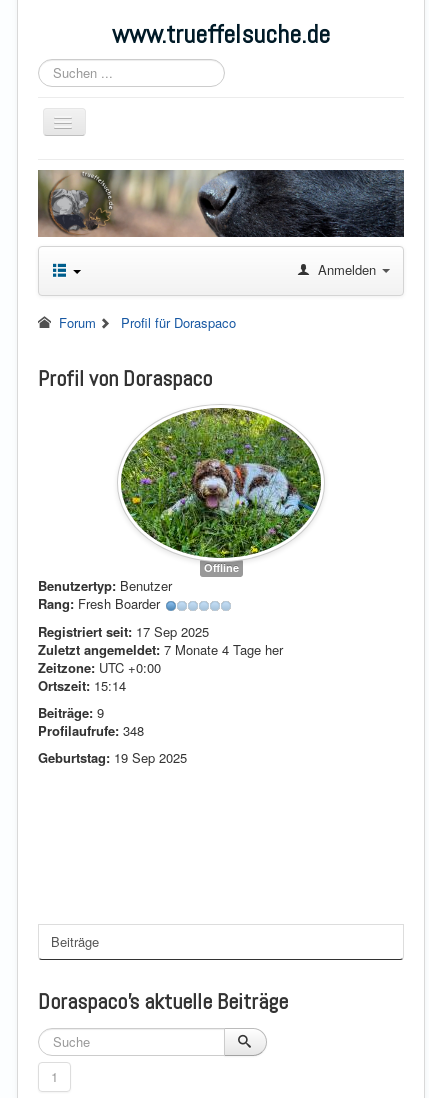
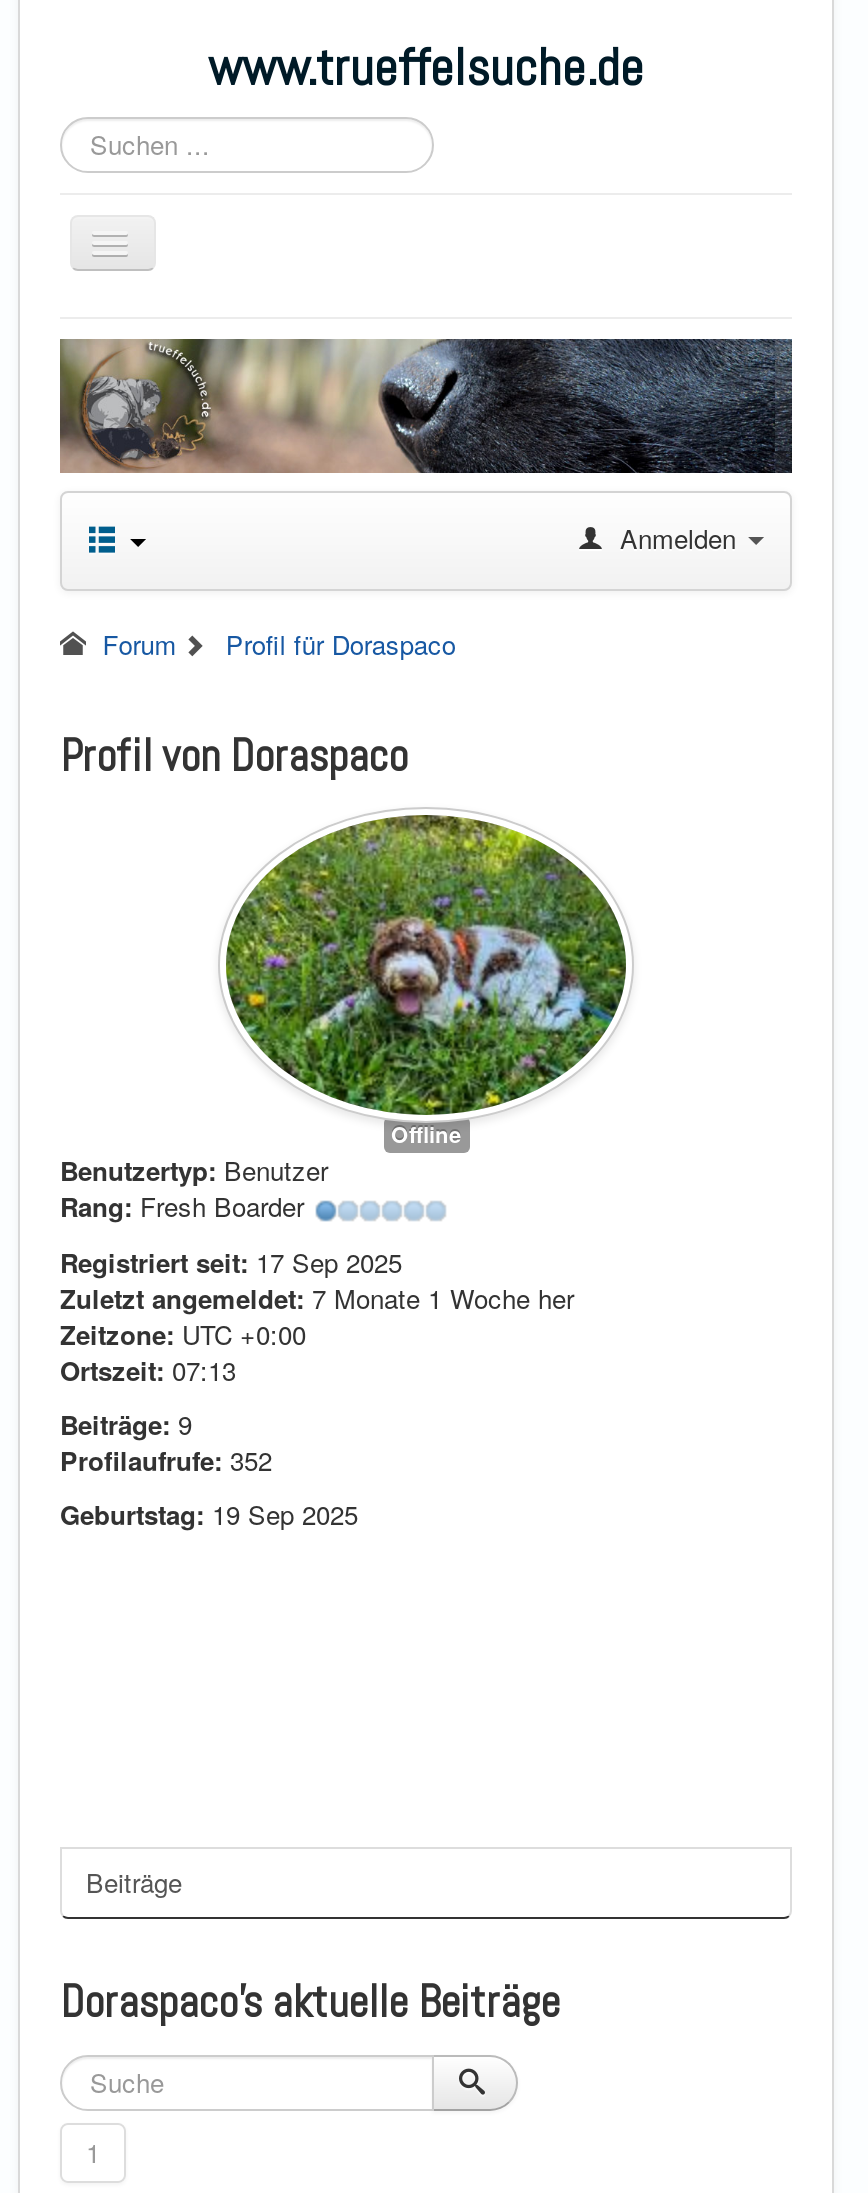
- Zuletzt angemeldet: 7 Monate 4 Tage her
+ Zuletzt angemeldet: 7 Monate 1 Woche her

- Ortszeit: 15:14
+ Ortszeit: 07:13

- Profilaufrufe: 348
+ Profilaufrufe: 352
